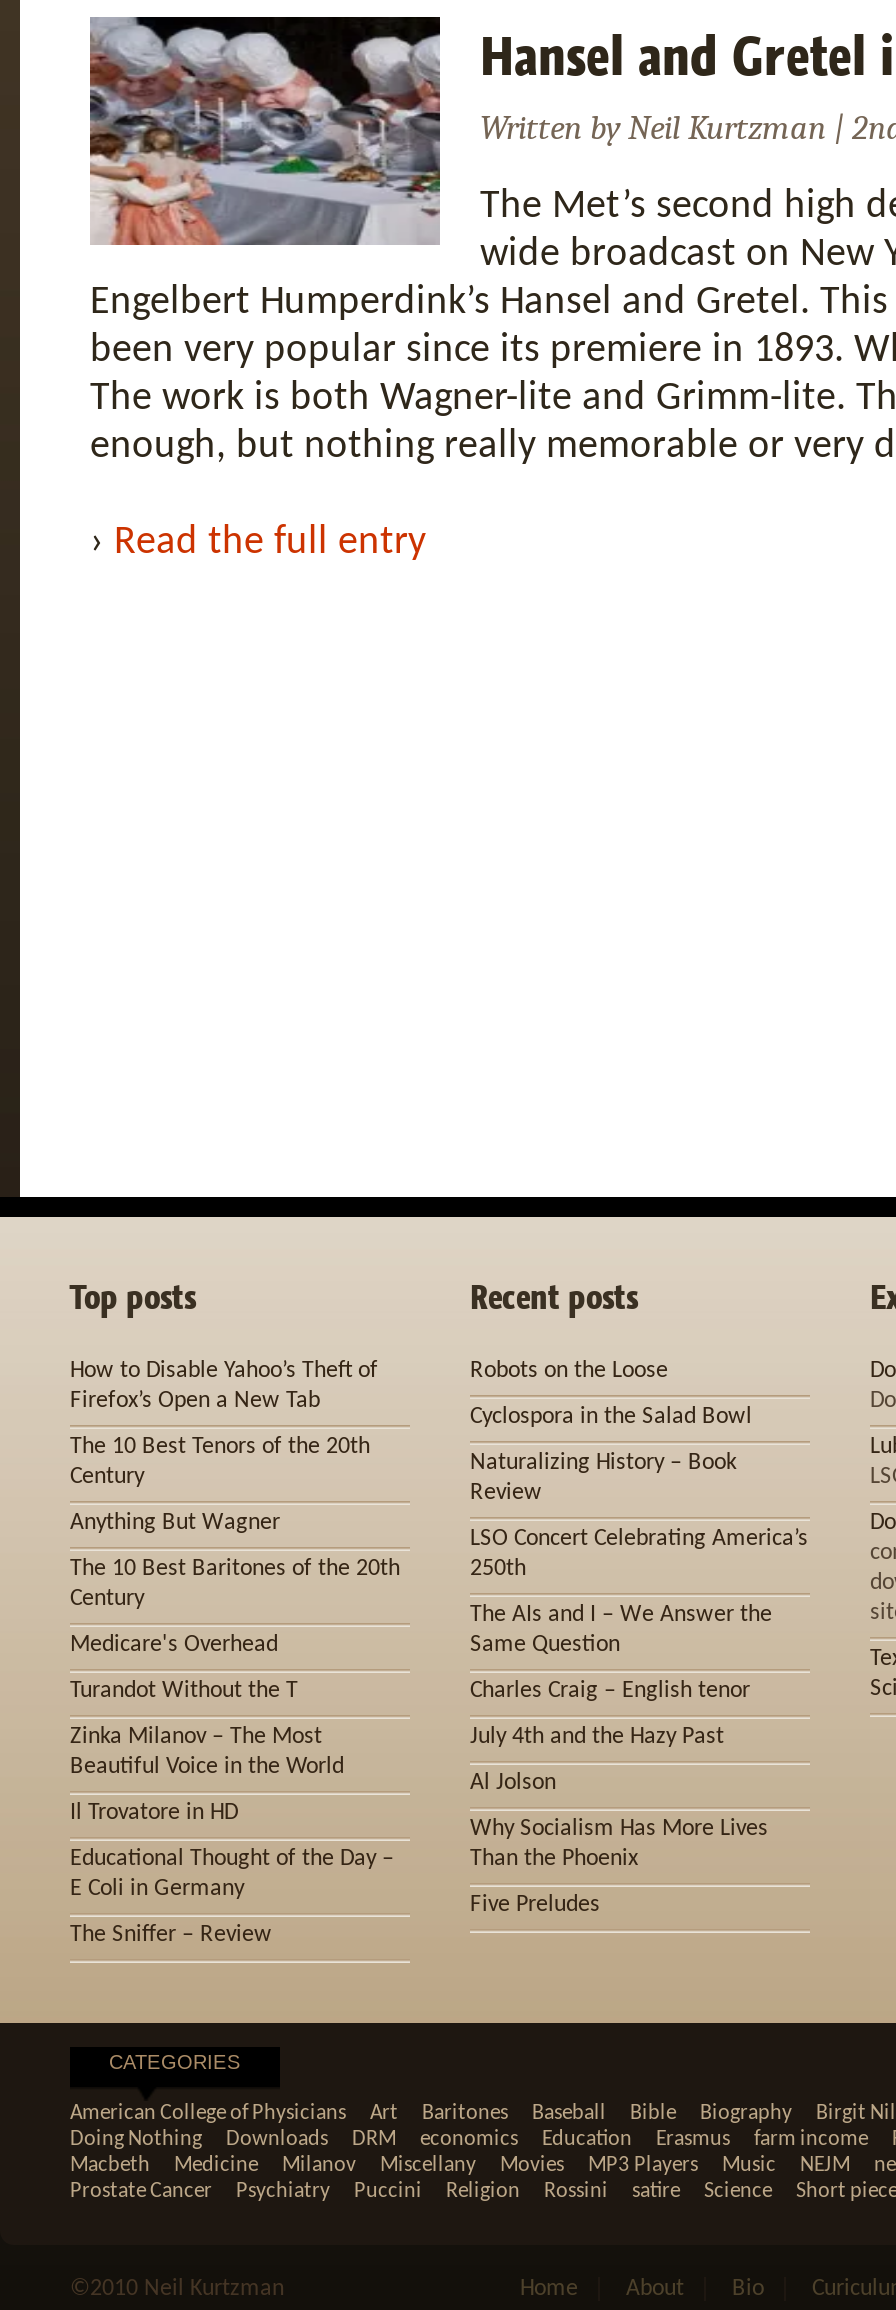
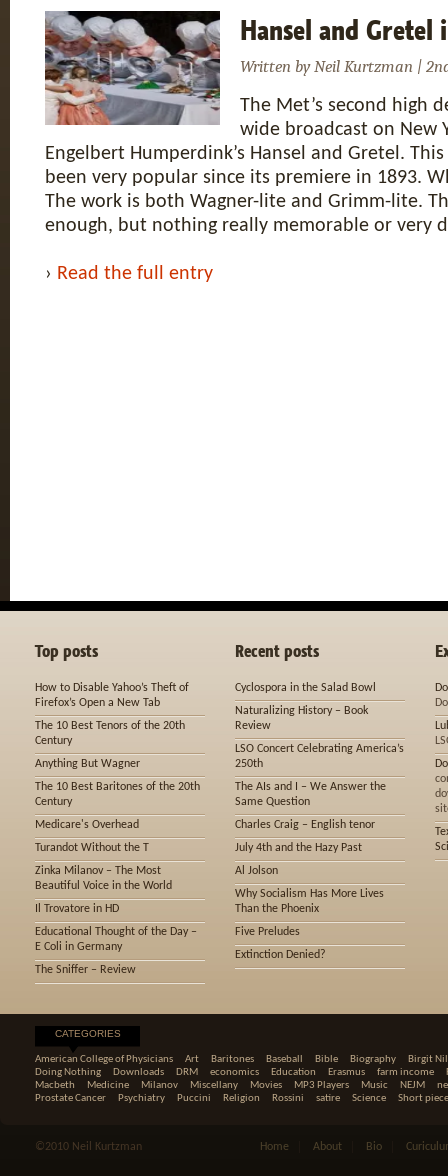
- Robots on the Loose

moved up: Cyclospora in the Salad Bowl | Naturalizing History – Book | Review | ... | Than the Phoenix | Five Preludes

+ Extinction Denied?
